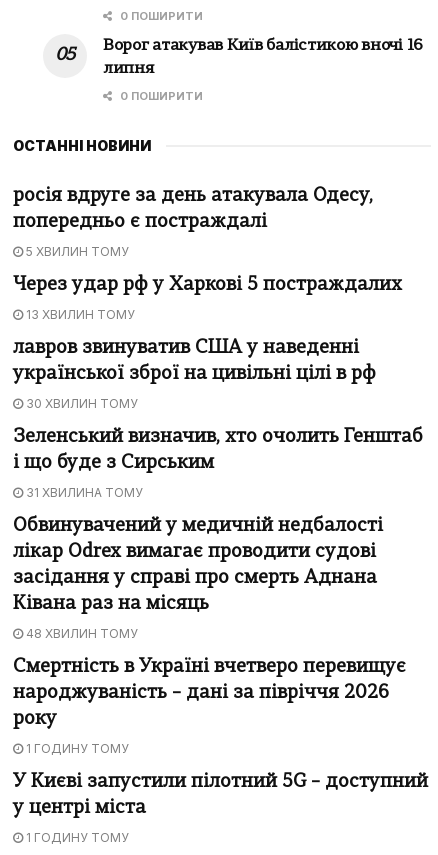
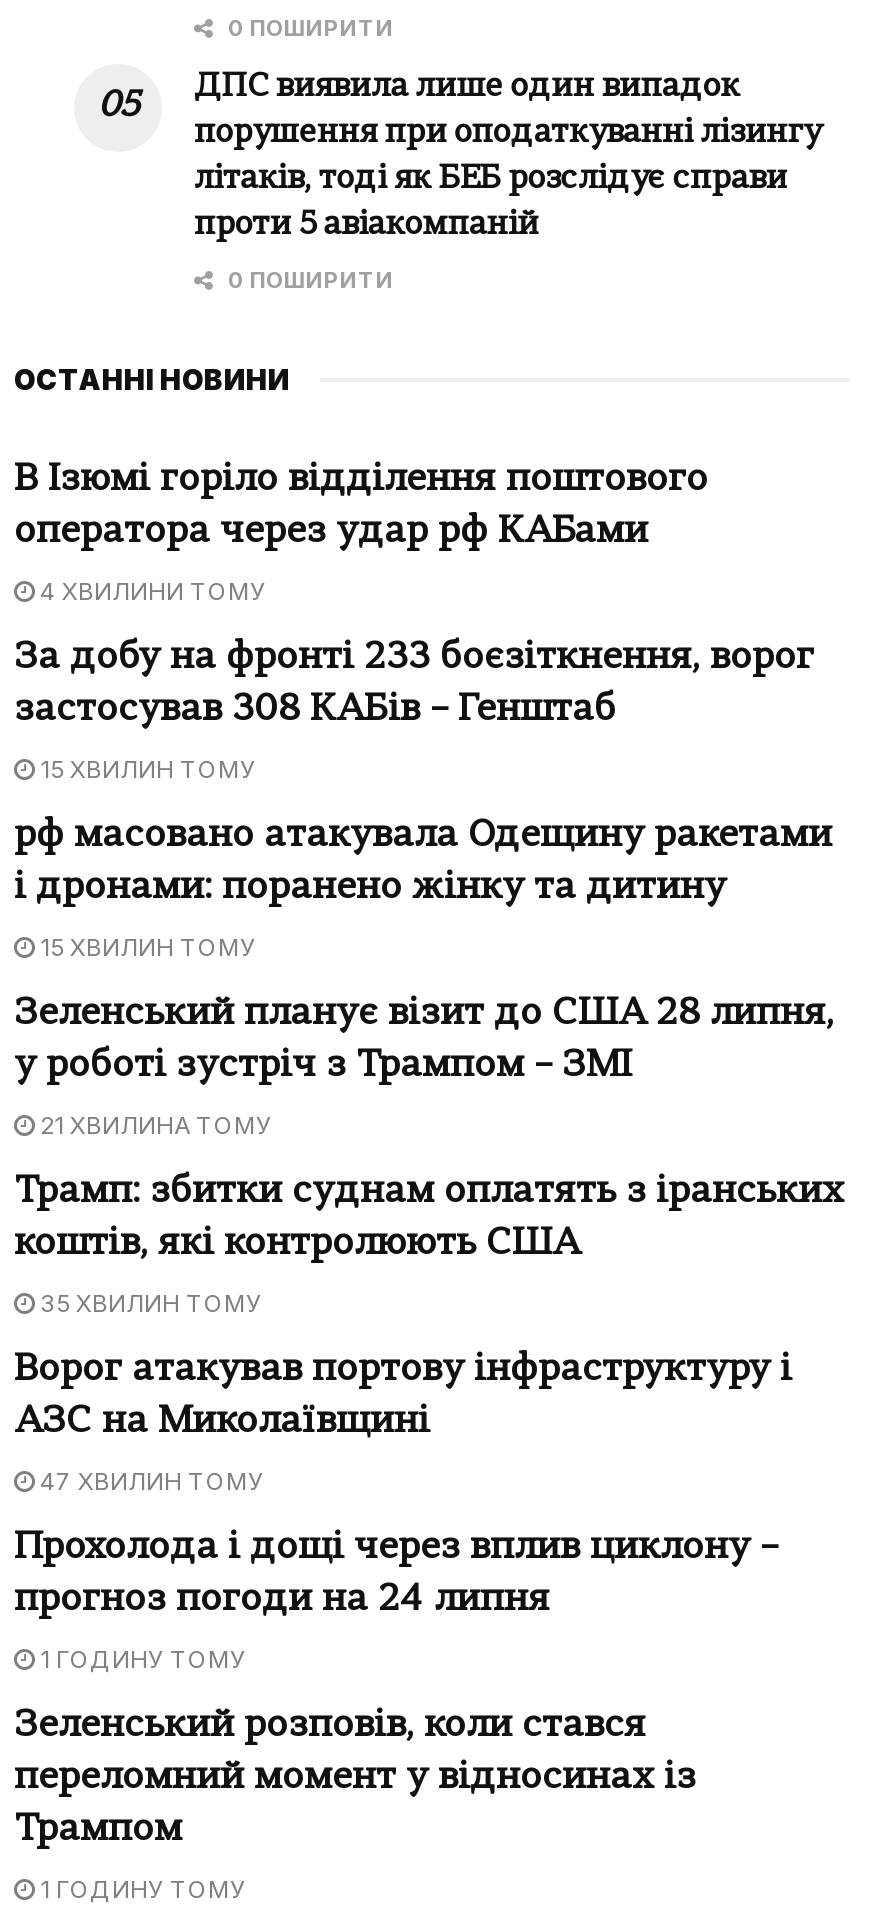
- Ворог атакував Київ балістикою вночі 16
- липня
+ ДПС виявила лише один випадок
+ порушення при оподаткуванні лізингу
+ літаків, тоді як БЕБ розслідує справи
+ проти 5 авіакомпаній

- росія вдруге за день атакувала Одесу,
- попередньо є постраждалі
- 5 ХВИЛИН ТОМУ
- Через удар рф у Харкові 5 постраждалих
- 13 ХВИЛИН ТОМУ
- лавров звинуватив США у наведенні
- української зброї на цивільні цілі в рф
- 30 ХВИЛИН ТОМУ
- Зеленський визначив, хто очолить Генштаб
- і що буде з Сирським
- 31 ХВИЛИНА ТОМУ
- Обвинувачений у медичній недбалості
- лікар Odrex вимагає проводити судові
- засідання у справі про смерть Аднана
- Ківана раз на місяць
- 48 ХВИЛИН ТОМУ
- Смертність в Україні вчетверо перевищує
- народжуваність – дані за півріччя 2026
- року
+ В Ізюмі горіло відділення поштового
+ оператора через удар рф КАБами
+ 4 ХВИЛИНИ ТОМУ
+ За добу на фронті 233 боєзіткнення, ворог
+ застосував 308 КАБів – Генштаб
+ 15 ХВИЛИН ТОМУ
+ рф масовано атакувала Одещину ракетами
+ і дронами: поранено жінку та дитину
+ 15 ХВИЛИН ТОМУ
+ Зеленський планує візит до США 28 липня,
+ у роботі зустріч з Трампом – ЗМІ
+ 21 ХВИЛИНА ТОМУ
+ Трамп: збитки суднам оплатять з іранських
+ коштів, які контролюють США
+ 35 ХВИЛИН ТОМУ
+ Ворог атакував портову інфраструктуру і
+ АЗС на Миколаївщині
+ 47 ХВИЛИН ТОМУ
+ Прохолода і дощі через вплив циклону –
+ прогноз погоди на 24 липня

- У Києві запустили пілотний 5G – доступний
- у центрі міста
+ Зеленський розповів, коли стався
+ переломний момент у відносинах із
+ Трампом
